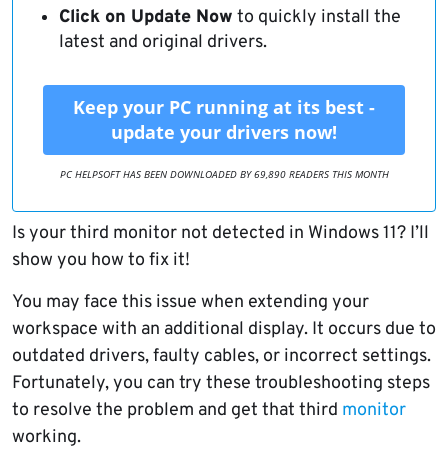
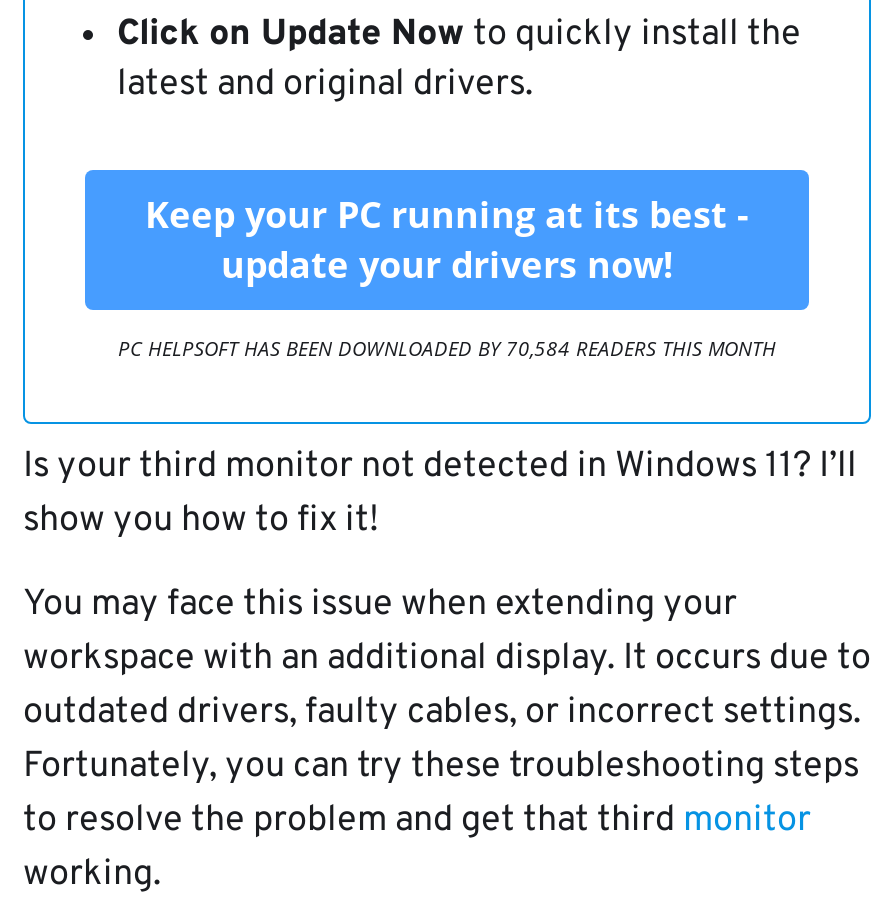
- PC HELPSOFT HAS BEEN DOWNLOADED BY 69,890 READERS THIS MONTH
+ PC HELPSOFT HAS BEEN DOWNLOADED BY 70,584 READERS THIS MONTH
